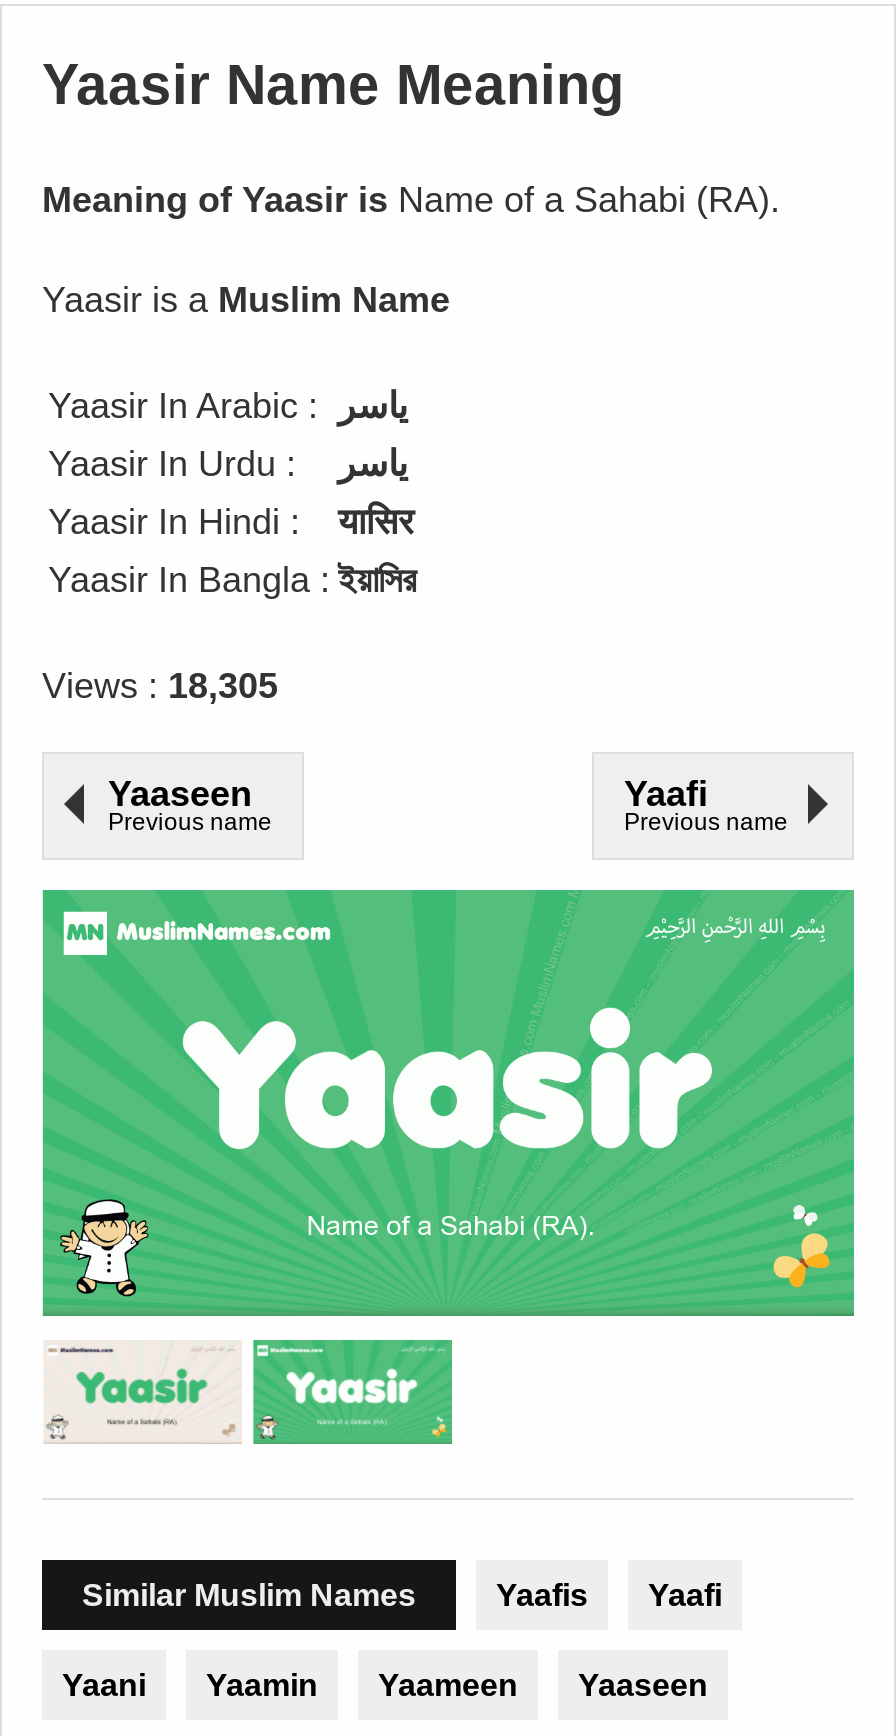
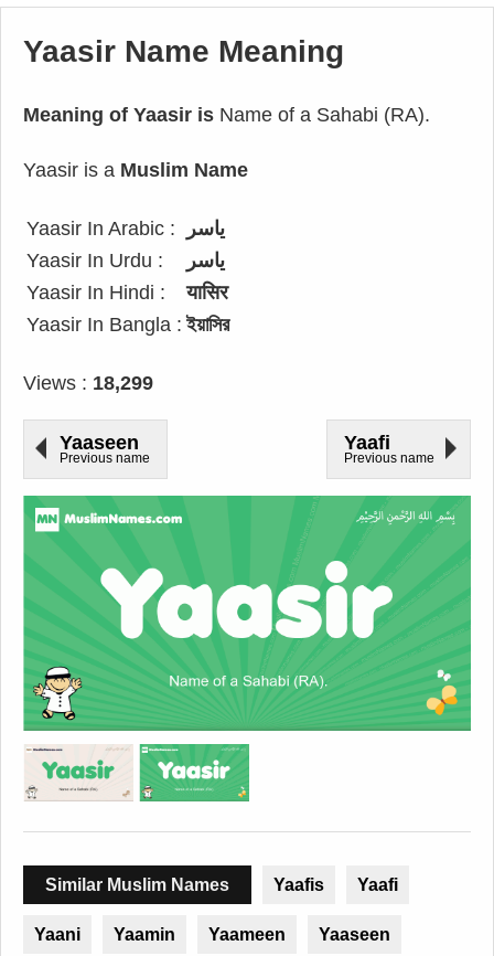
- Views : 18,305
+ Views : 18,299
